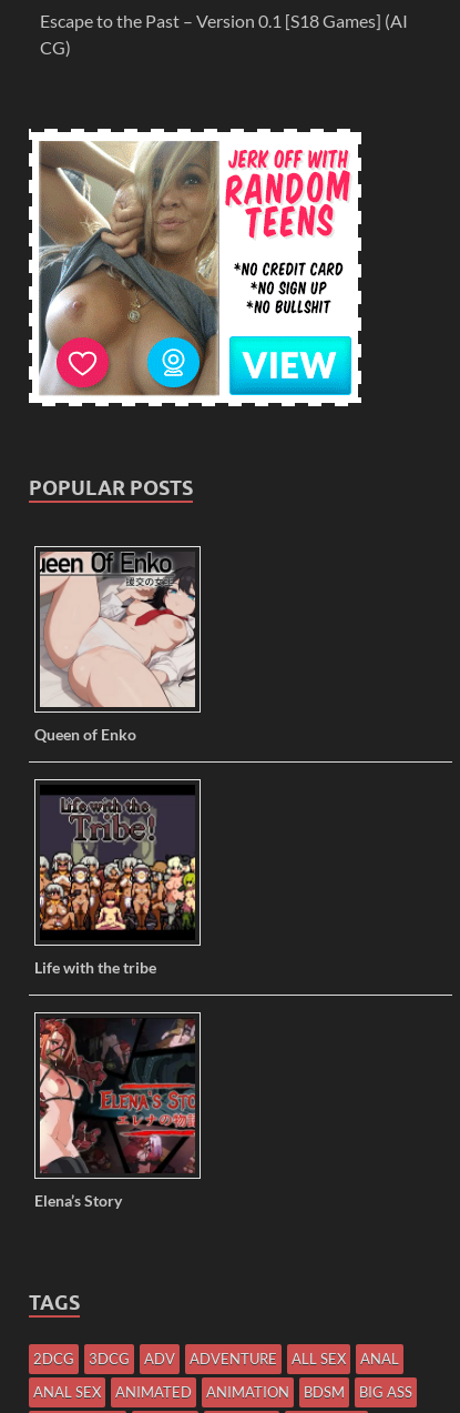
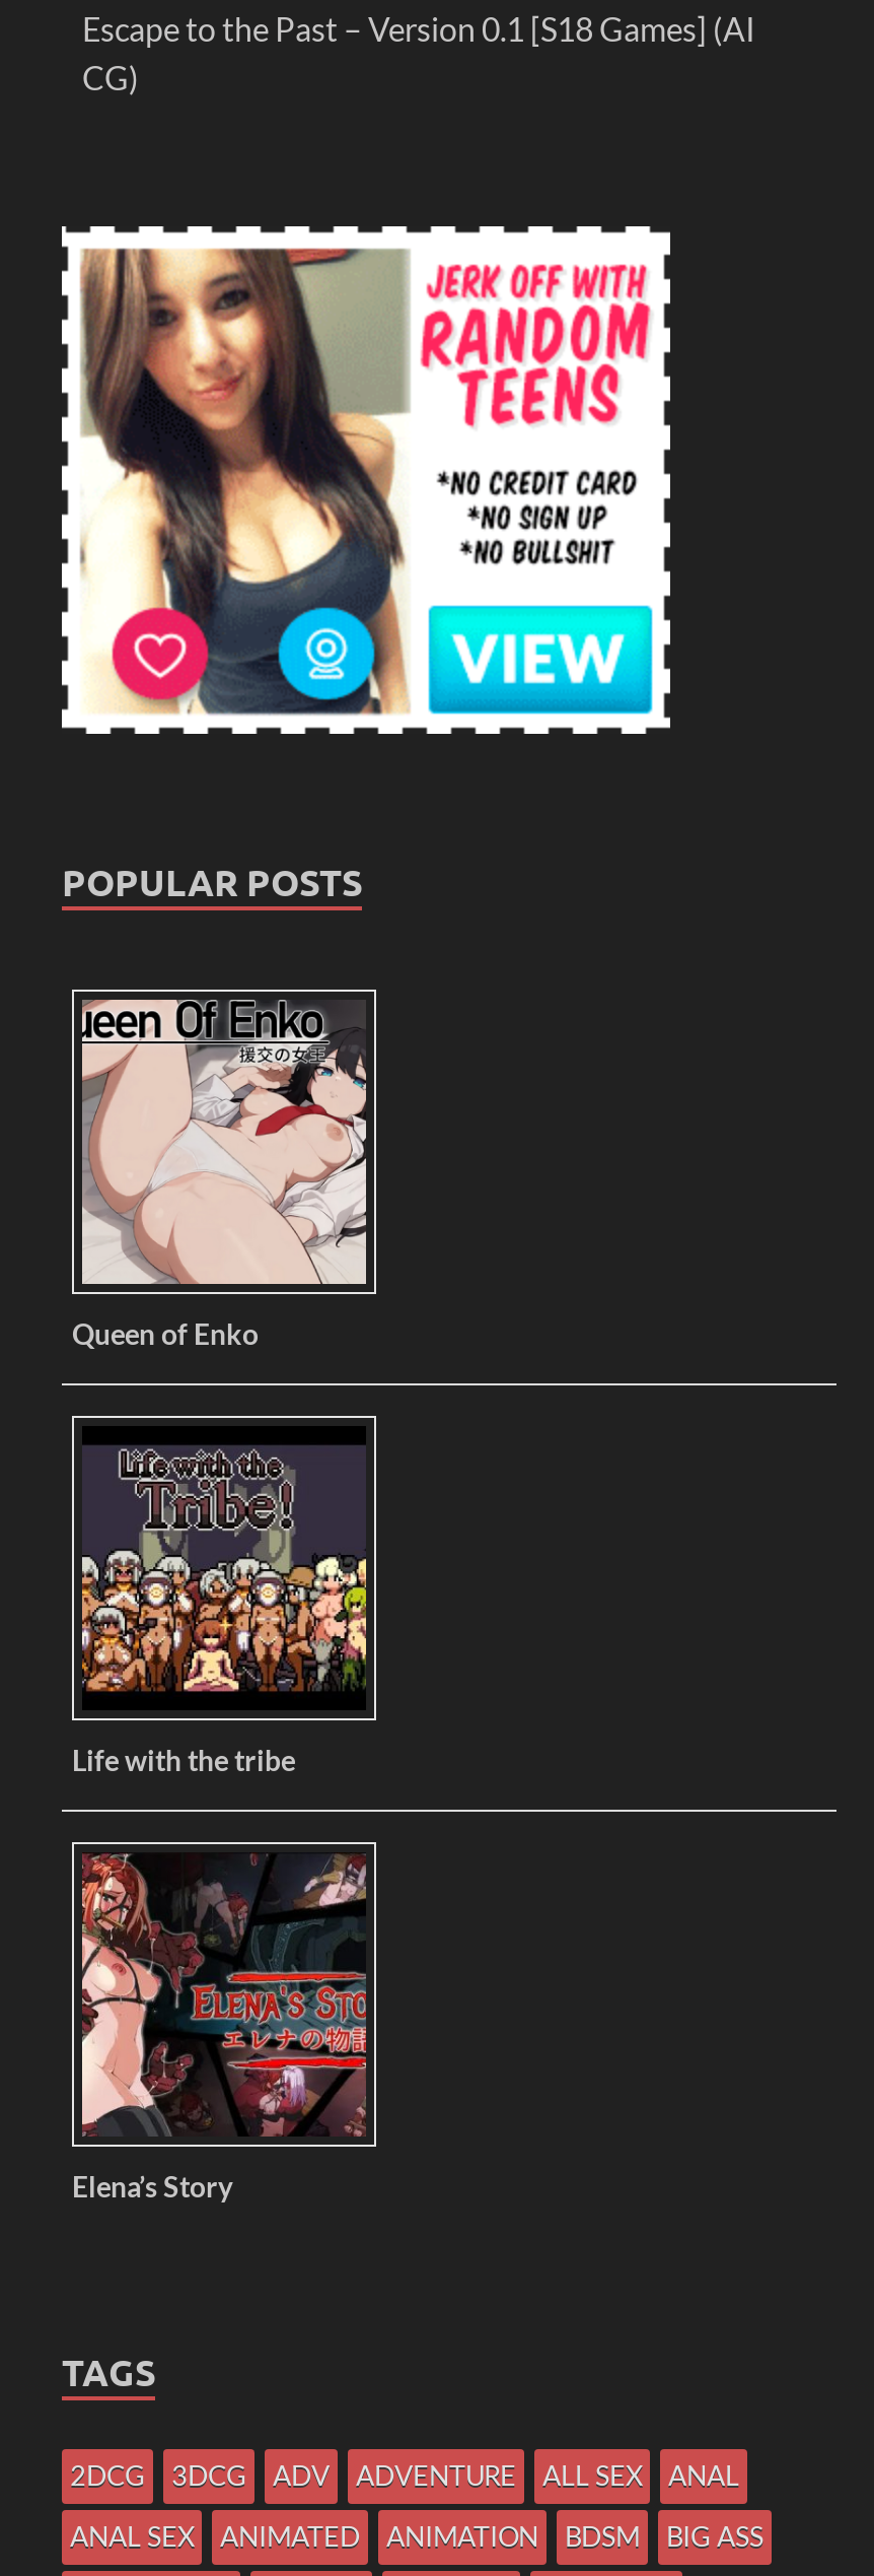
- [image]
+ [image]
